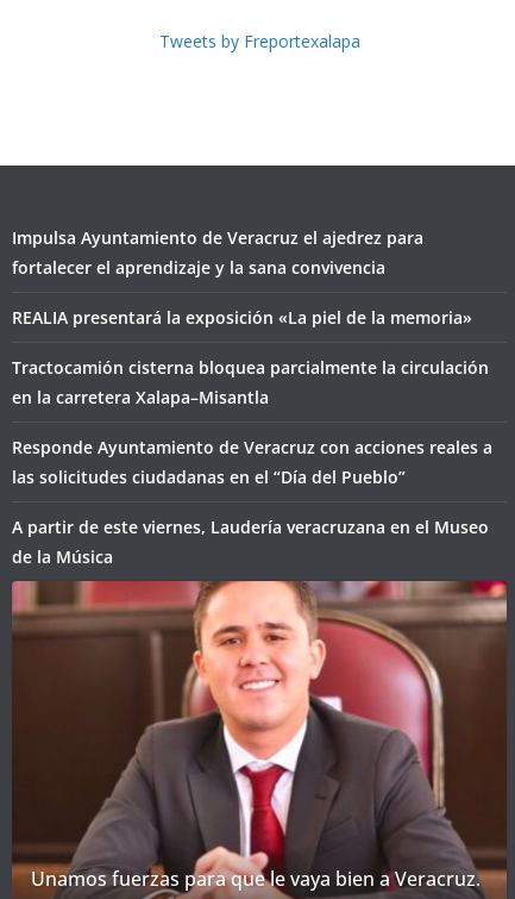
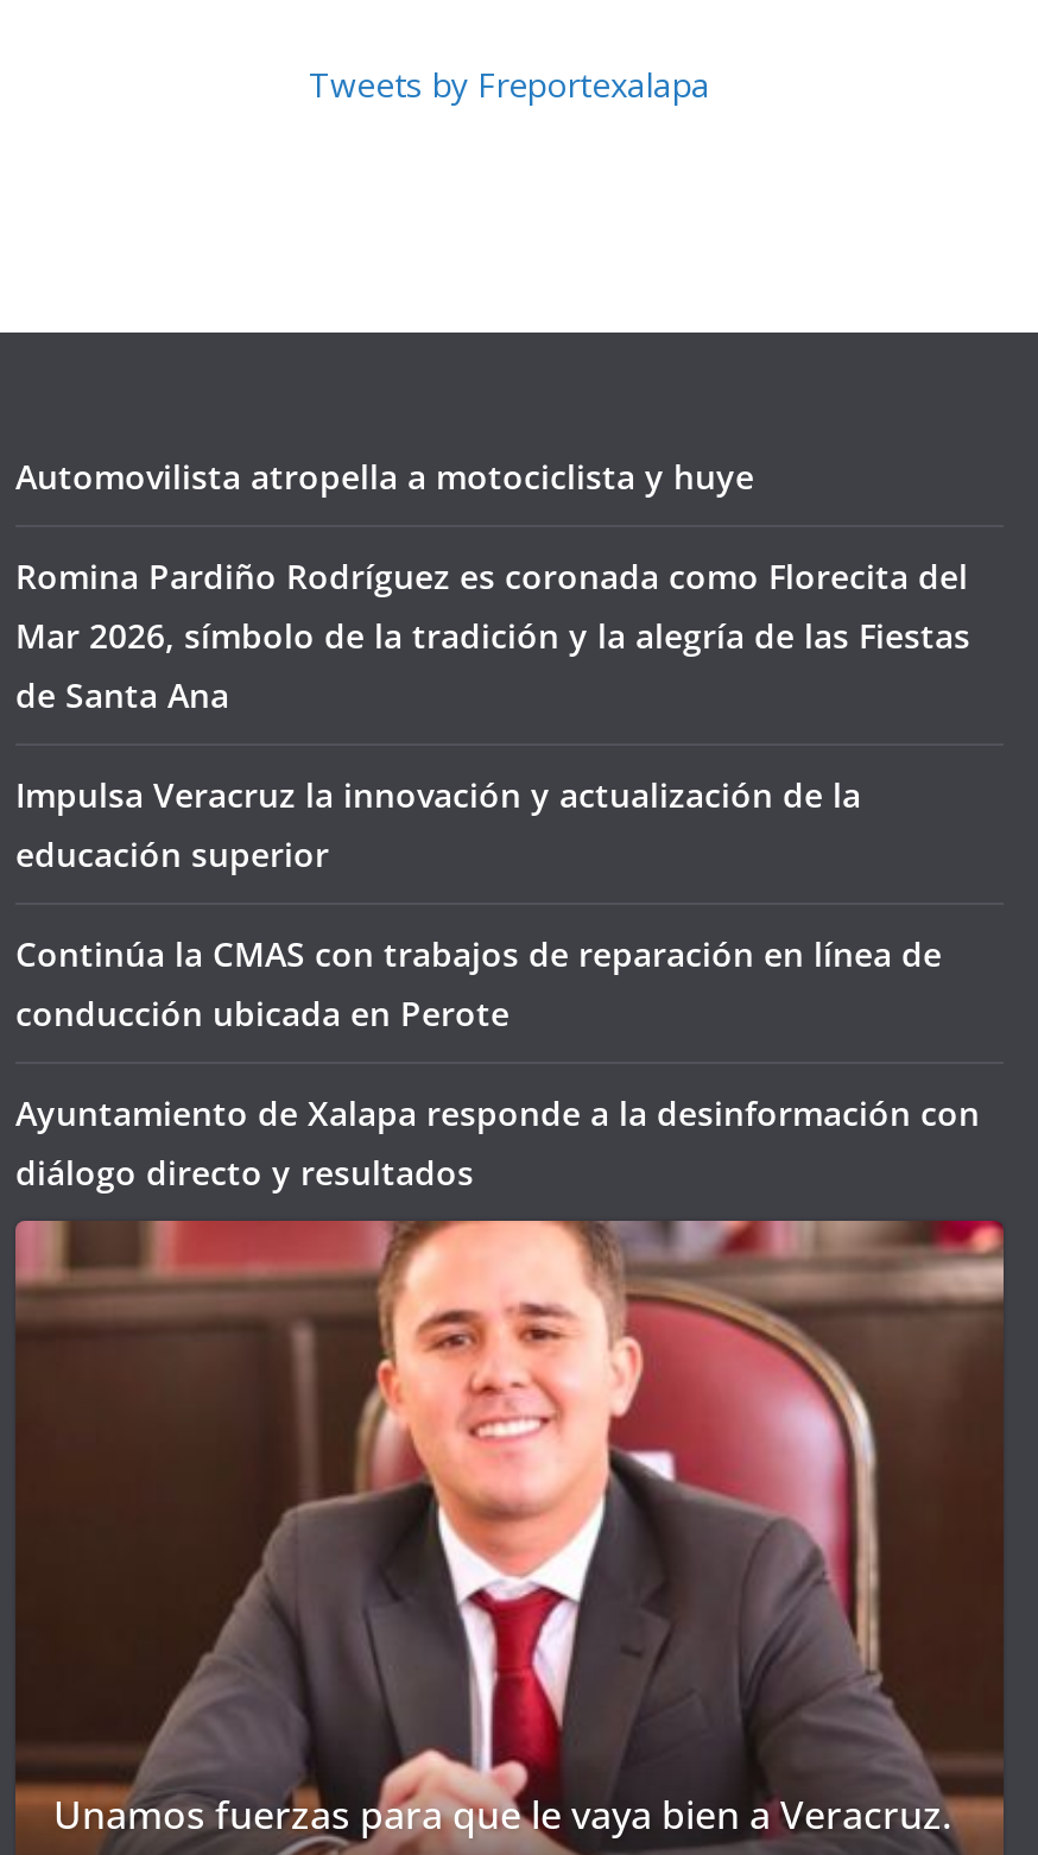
- Impulsa Ayuntamiento de Veracruz el ajedrez para
- fortalecer el aprendizaje y la sana convivencia
+ Automovilista atropella a motociclista y huye

- REALIA presentará la exposición «La piel de la memoria»
+ Romina Pardiño Rodríguez es coronada como Florecita del
+ Mar 2026, símbolo de la tradición y la alegría de las Fiestas
+ de Santa Ana

- Tractocamión cisterna bloquea parcialmente la circulación
- en la carretera Xalapa–Misantla
+ Impulsa Veracruz la innovación y actualización de la
+ educación superior

- Responde Ayuntamiento de Veracruz con acciones reales a
- las solicitudes ciudadanas en el “Día del Pueblo”
+ Continúa la CMAS con trabajos de reparación en línea de
+ conducción ubicada en Perote

- A partir de este viernes, Laudería veracruzana en el Museo
- de la Música
+ Ayuntamiento de Xalapa responde a la desinformación con
+ diálogo directo y resultados
